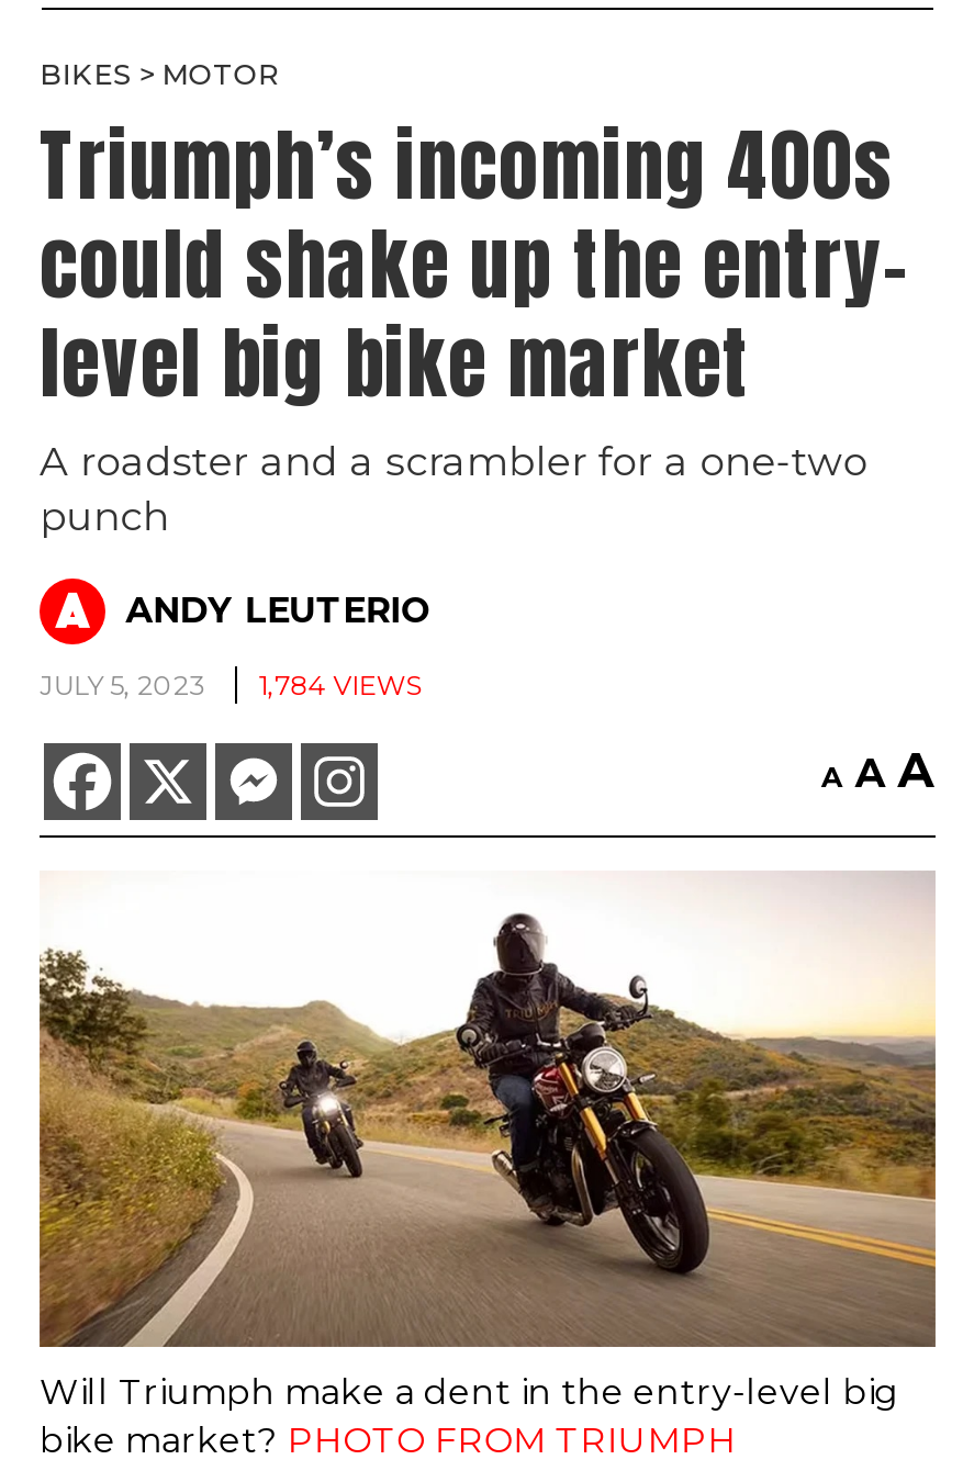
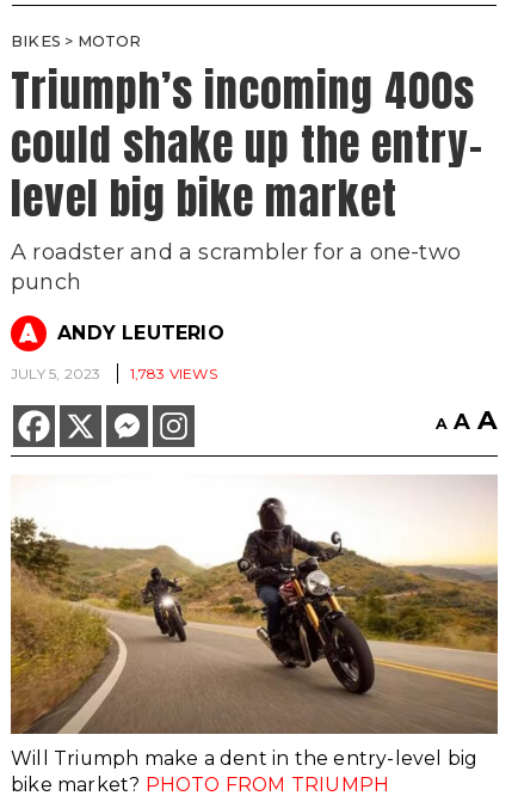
- JULY 5, 2023 1,784 VIEWS
+ JULY 5, 2023 1,783 VIEWS
